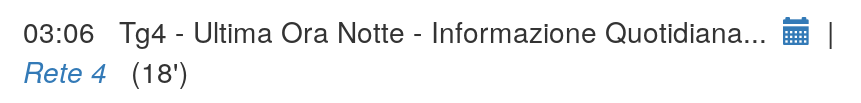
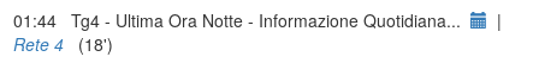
- 03:06 Tg4 - Ultima Ora Notte - Informazione Quotidiana...
+ 01:44 Tg4 - Ultima Ora Notte - Informazione Quotidiana...
